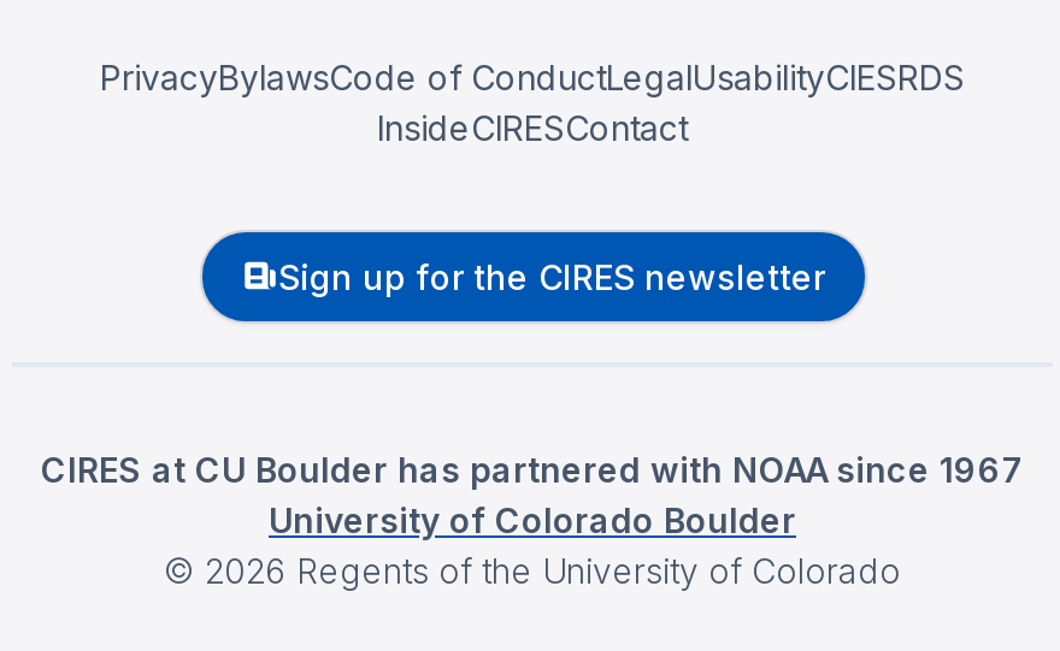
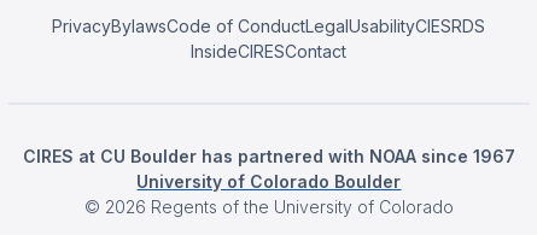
- Sign up for the CIRES newsletter
